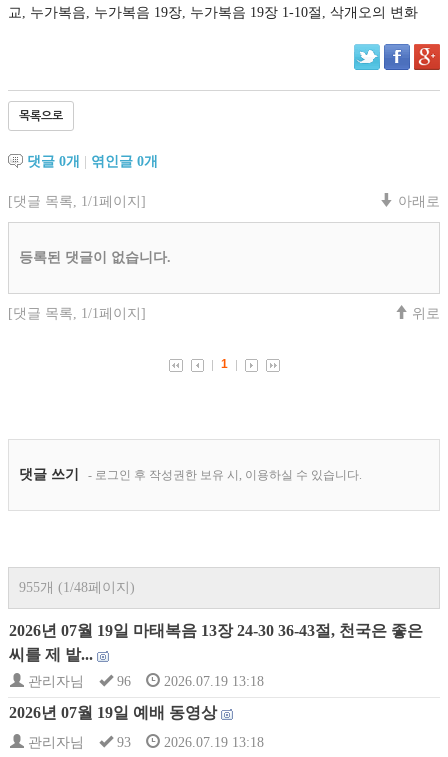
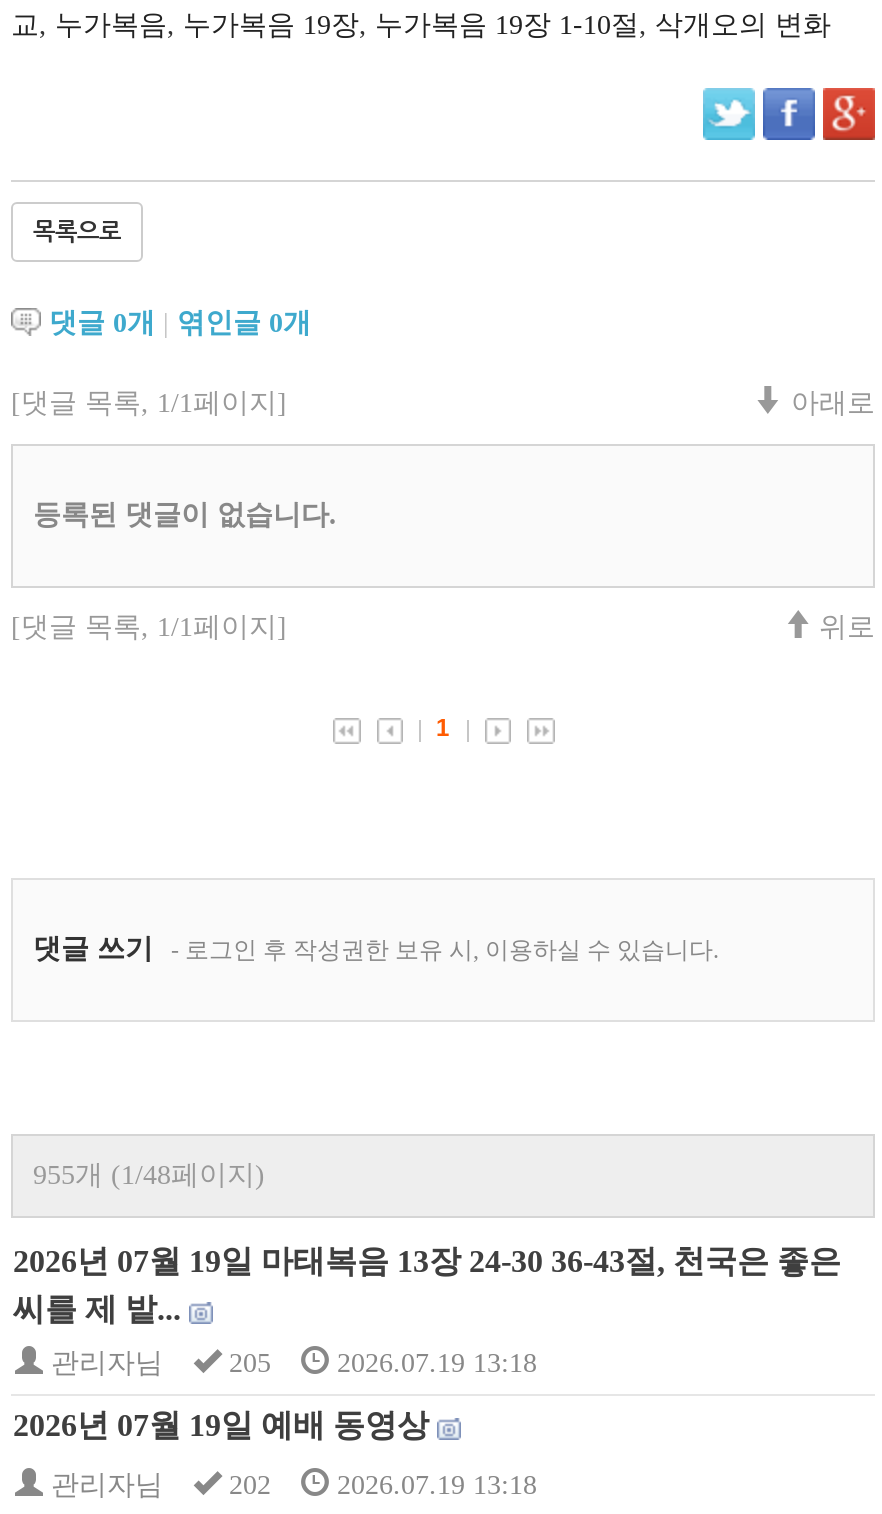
- 관리자님 96 2026.07.19 13:18
+ 관리자님 205 2026.07.19 13:18

- 관리자님 93 2026.07.19 13:18
+ 관리자님 202 2026.07.19 13:18
